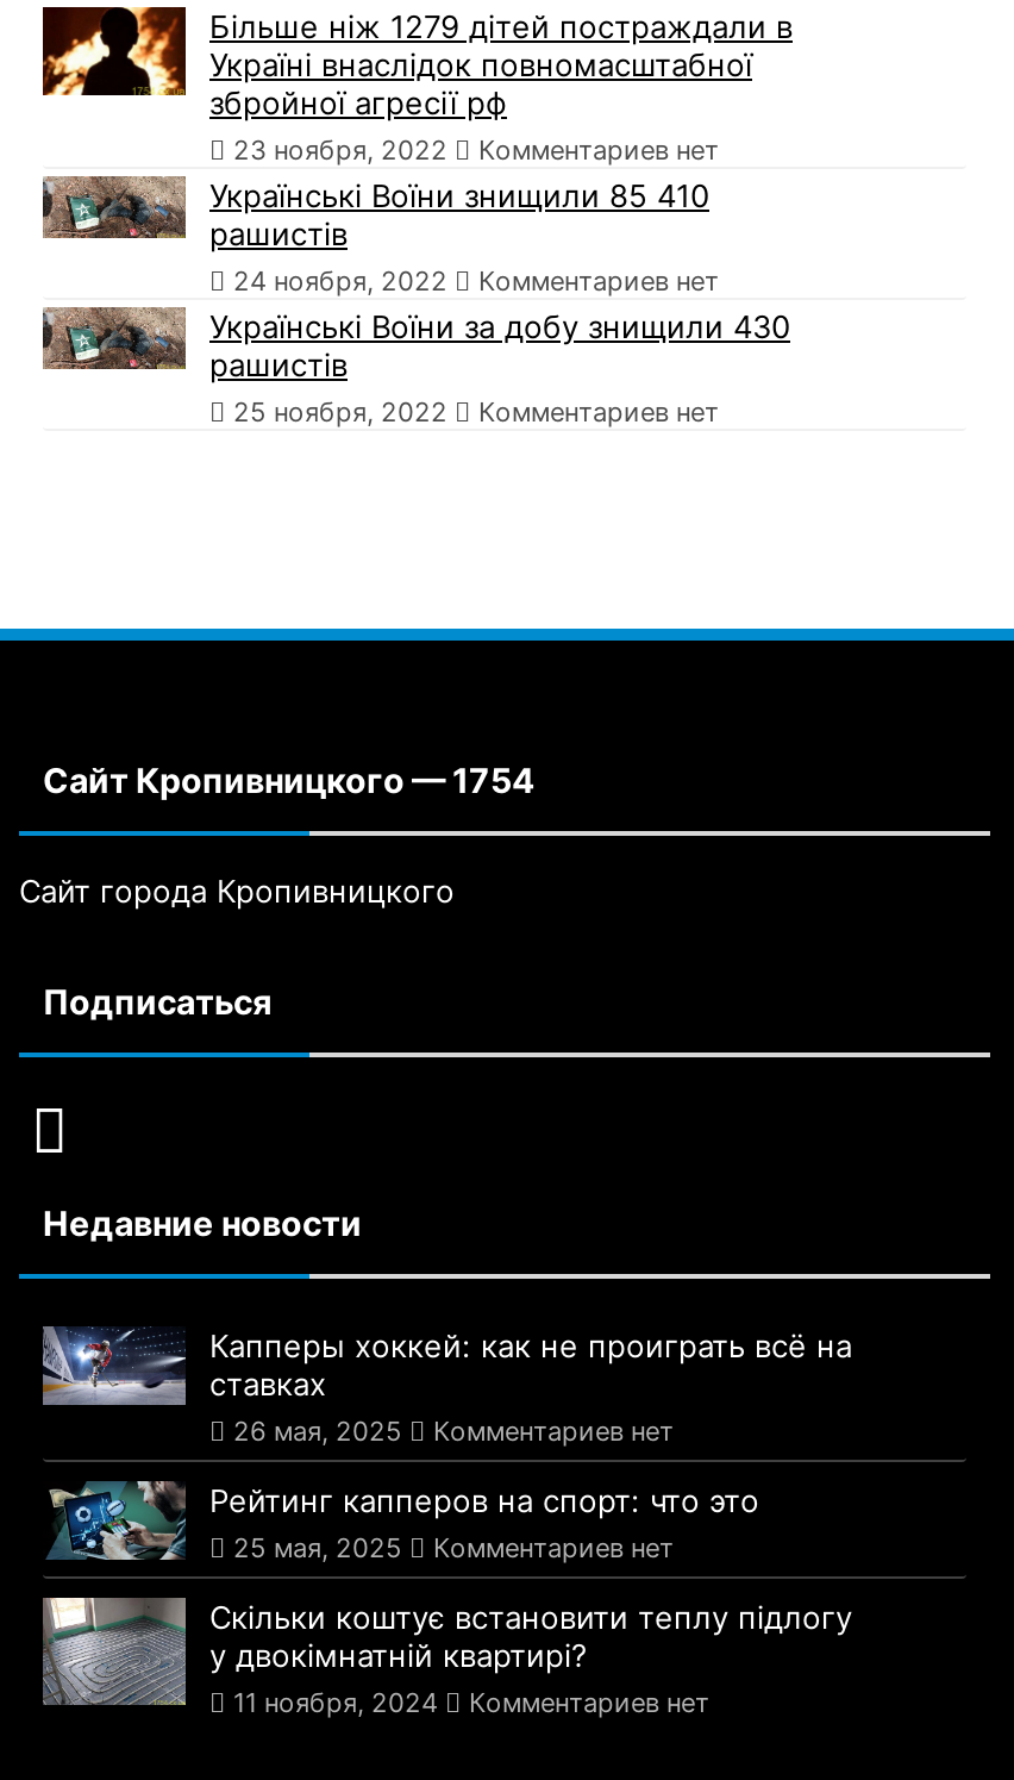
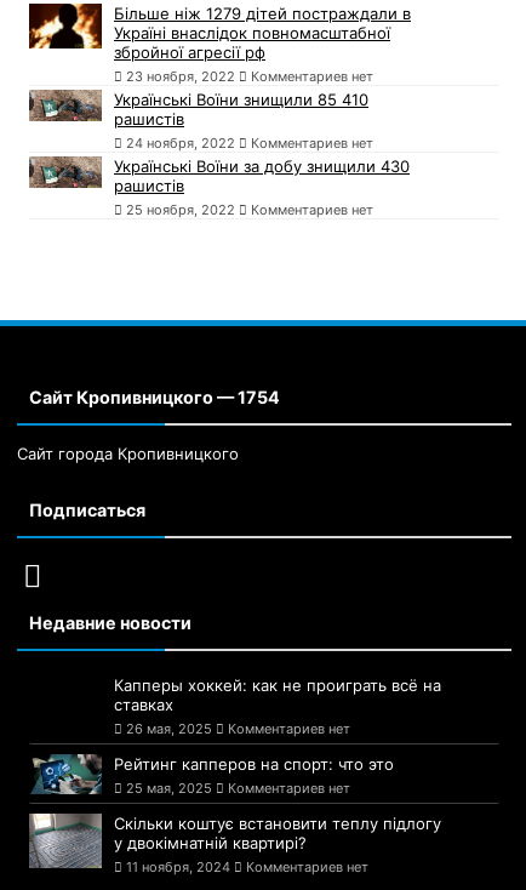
- [image]
